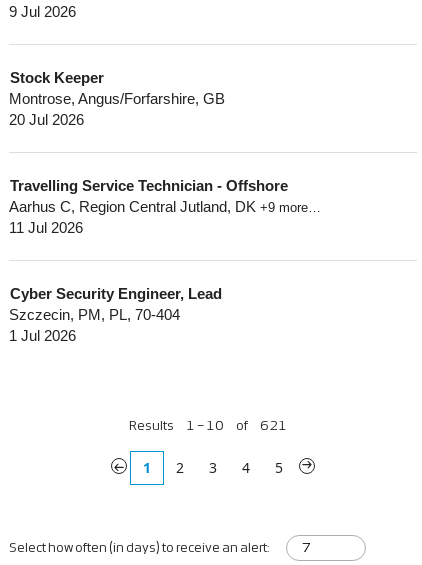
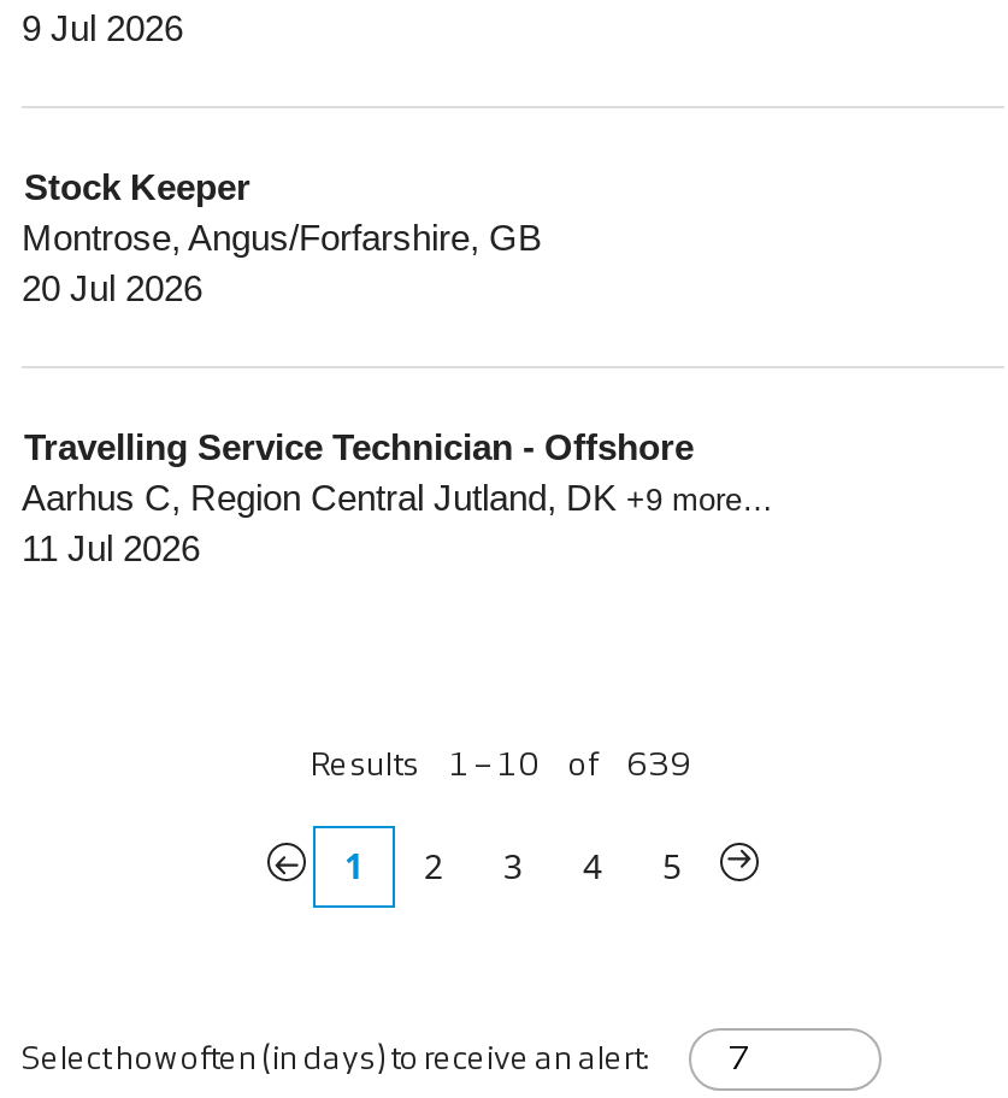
- Cyber Security Engineer, Lead
- Szczecin, PM, PL, 70-404
- 1 Jul 2026

- Results 1 – 10 of 621
+ Results 1 – 10 of 639
